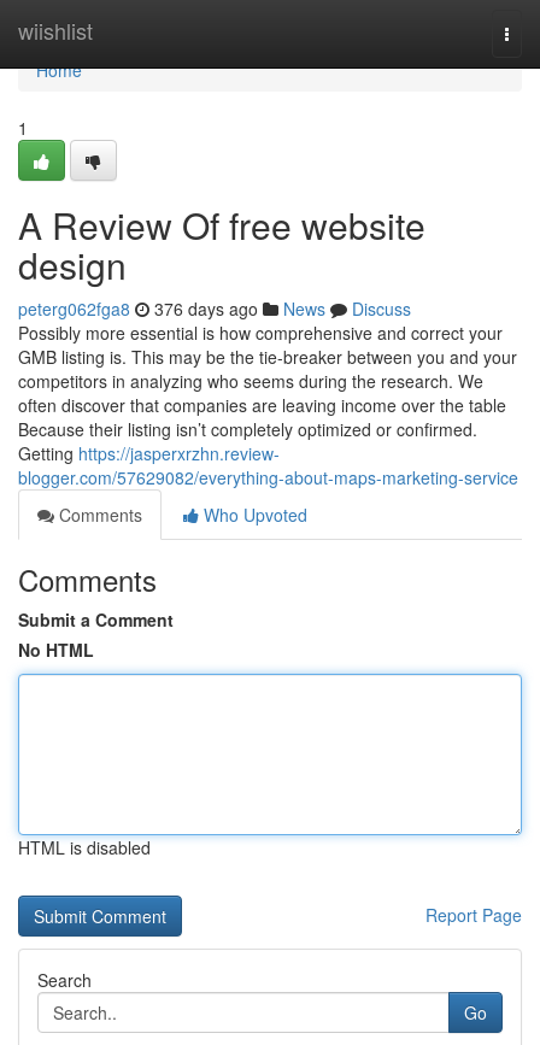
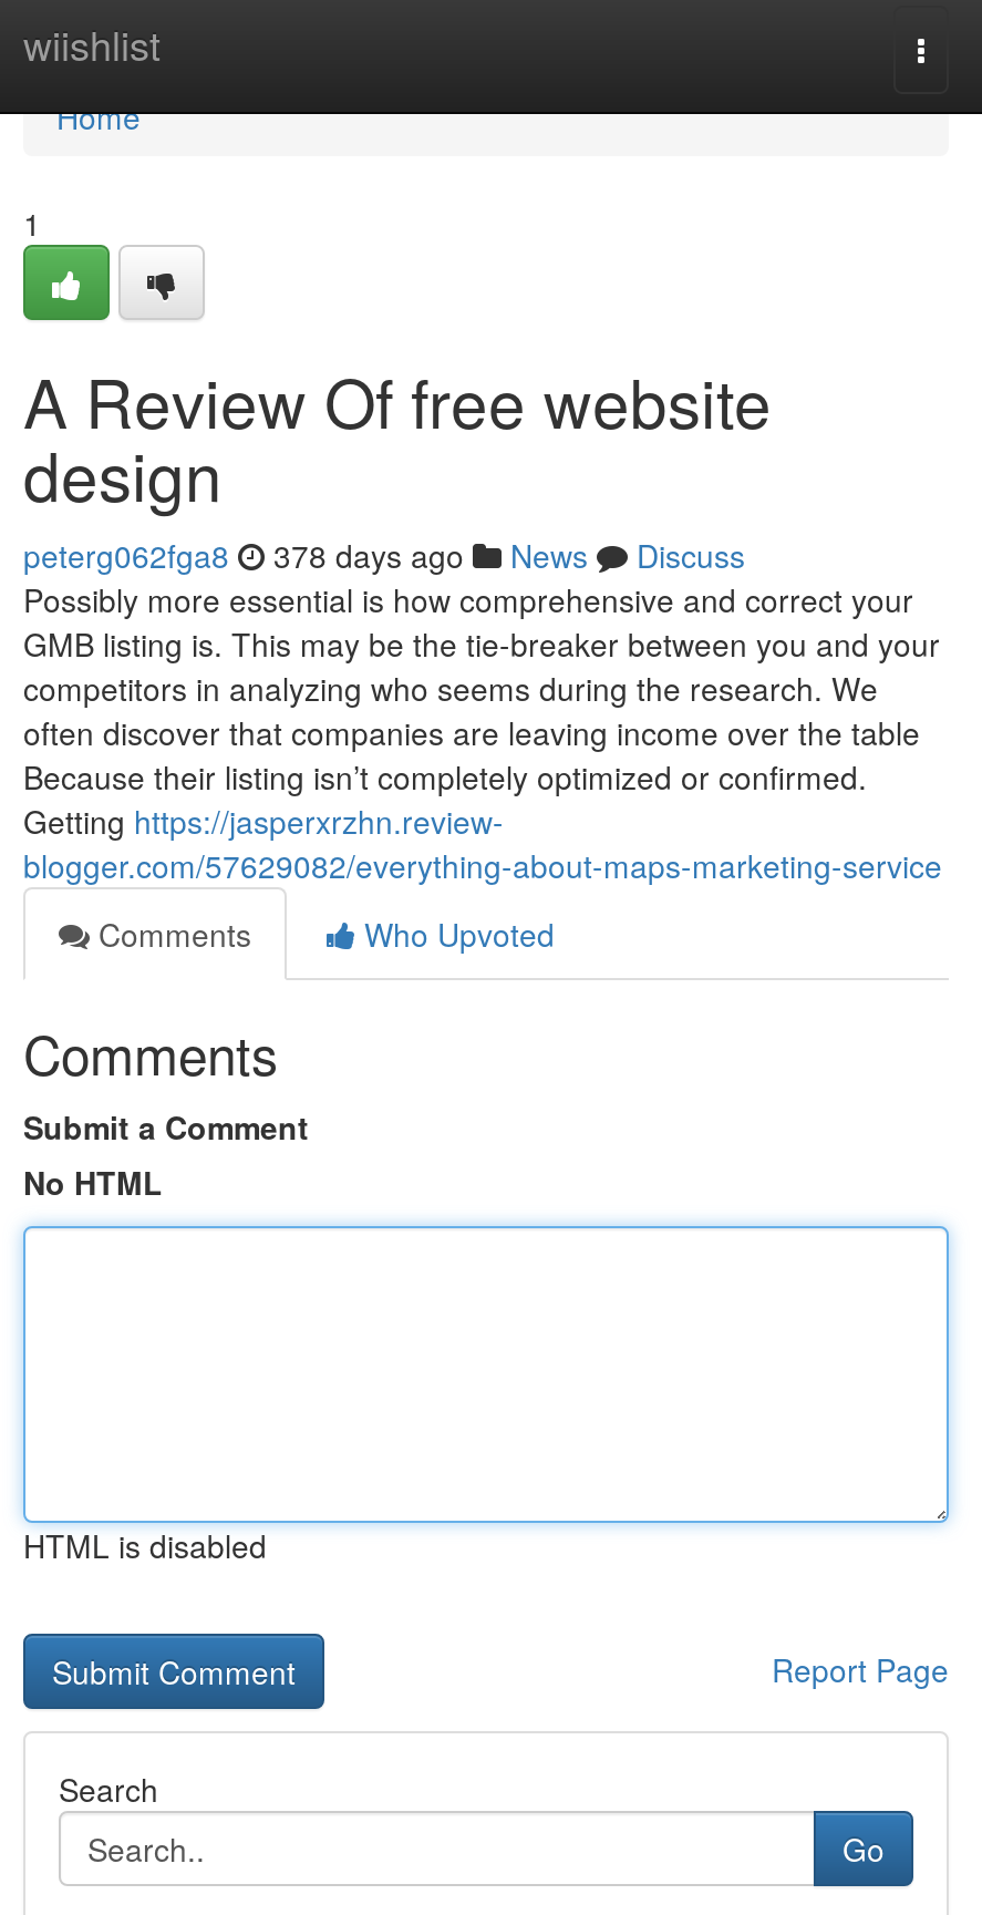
- peterg062fga8 376 days ago News Discuss
+ peterg062fga8 378 days ago News Discuss
